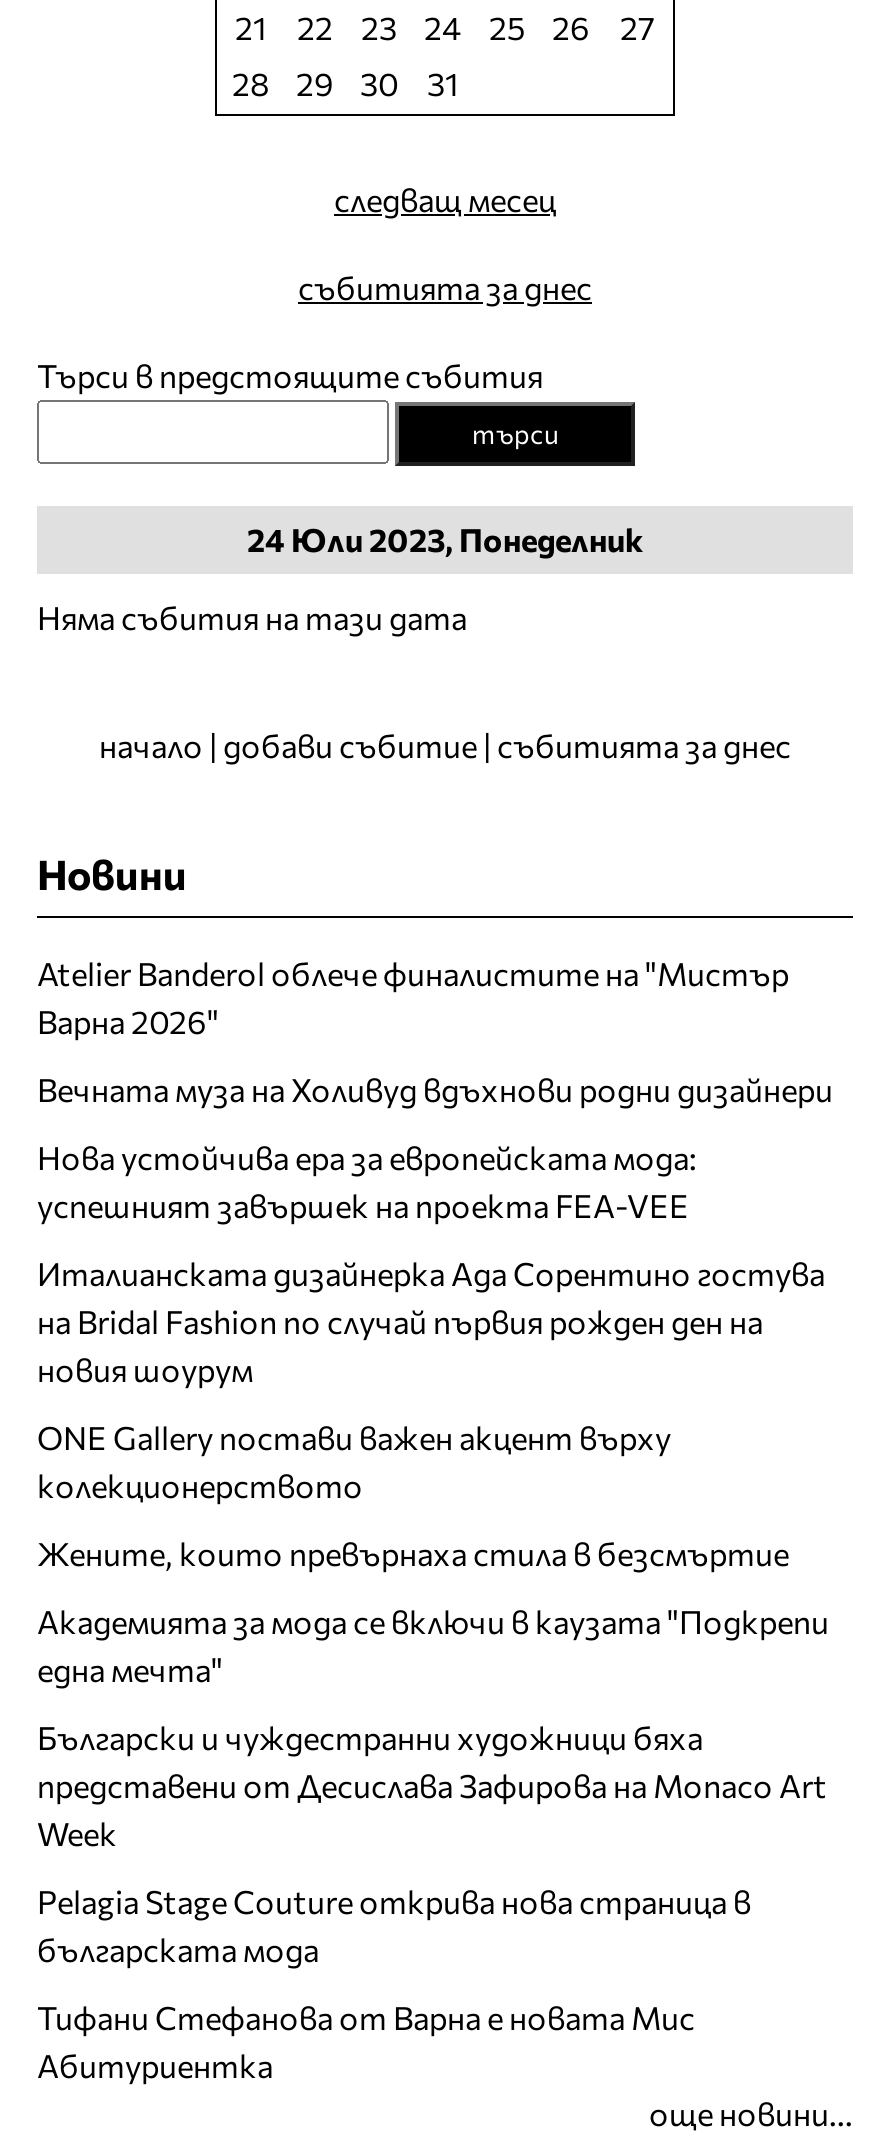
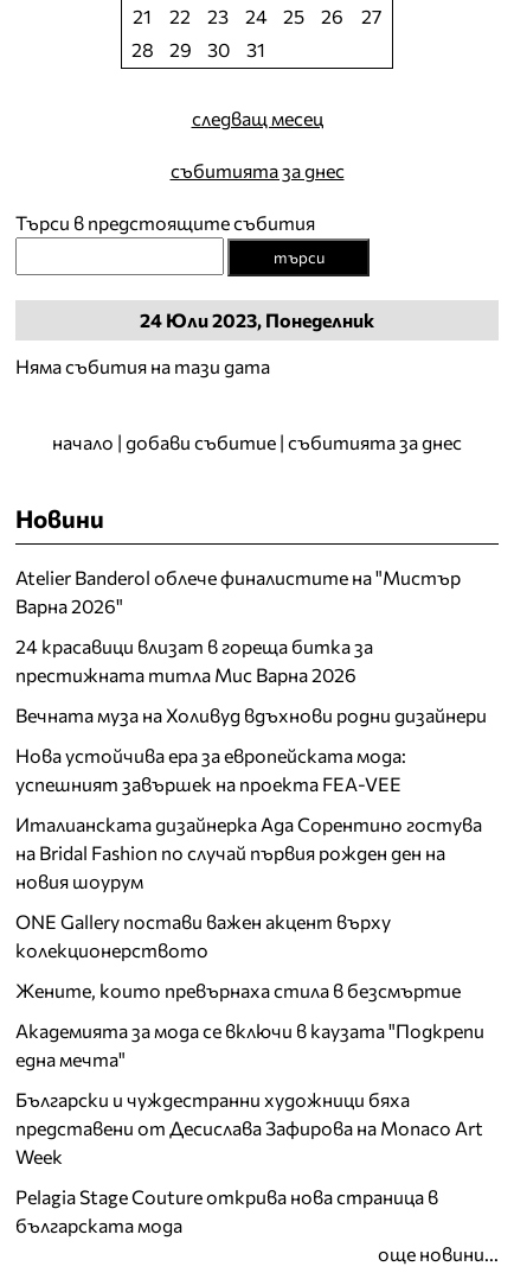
+ 24 красавици влизат в гореща битка за
+ престижната титла Мис Варна 2026

moved down: Вечната муза на Холивуд вдъхнови родни дизайнери | Нова устойчива ера за европейската мода: | успешният завършек на проекта FEA-VEE | ... | Pelagia Stage Couture открива нова страница в | българската мода

- Тифани Стефанова от Варна е новата Мис
- Абитуриентка
